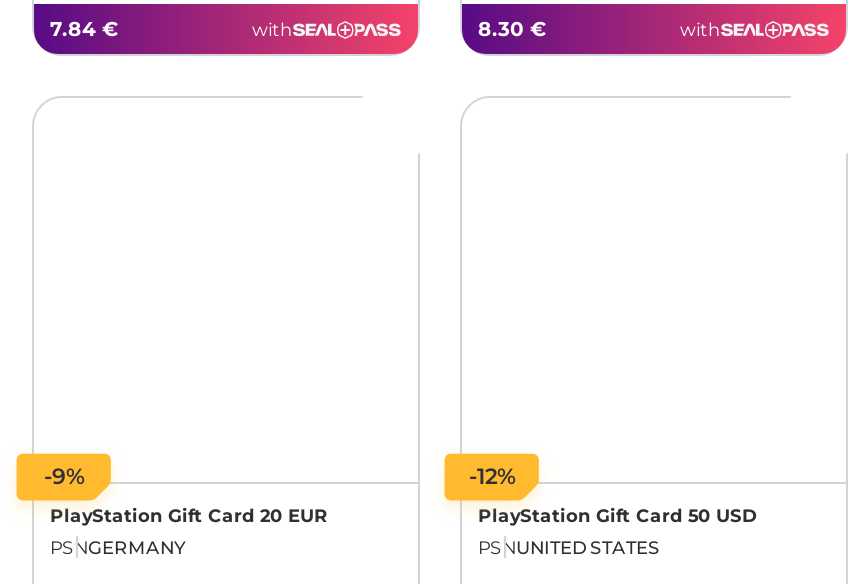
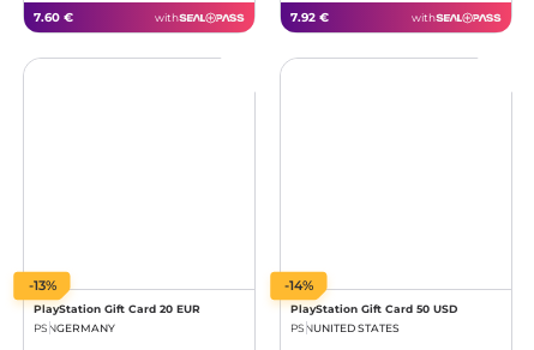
- 7.84 €
+ 7.60 €

- 8.30 €
+ 7.92 €

- -9%
+ -13%

- -12%
+ -14%
